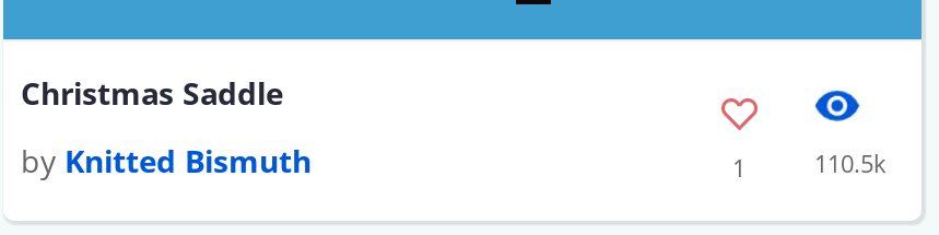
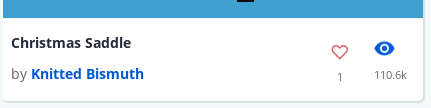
- 110.5k
+ 110.6k
